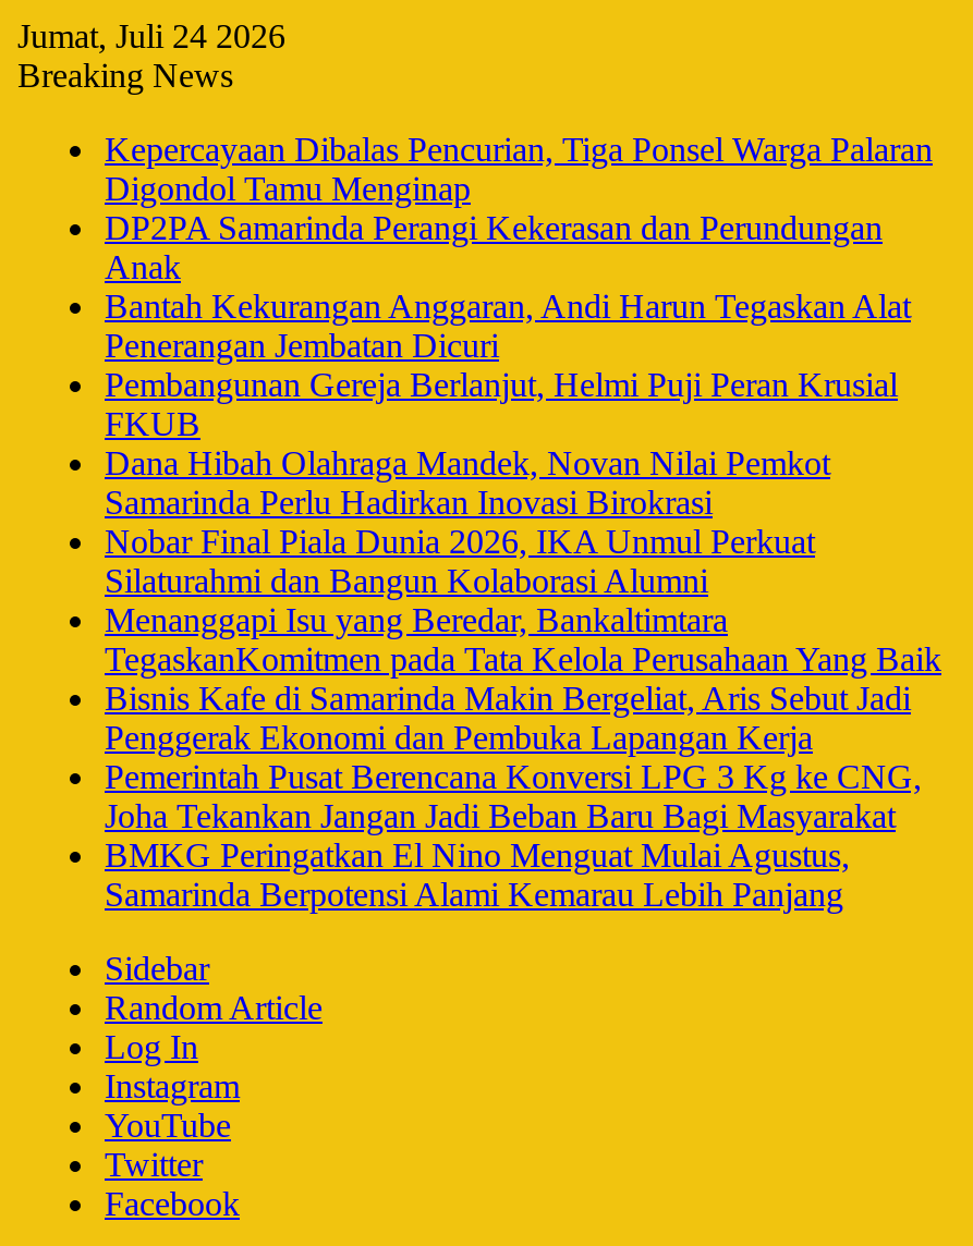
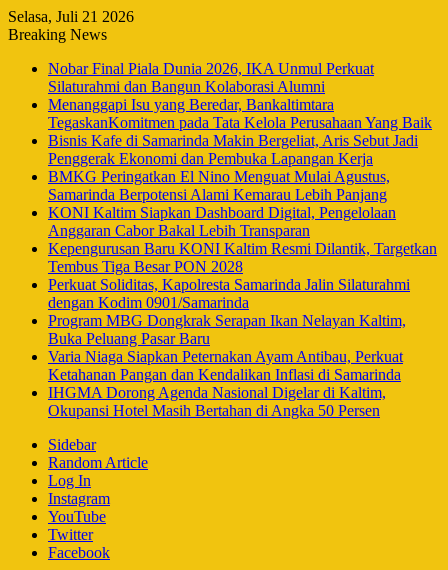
- Jumat, Juli 24 2026
+ Selasa, Juli 21 2026

- Kepercayaan Dibalas Pencurian, Tiga Ponsel Warga Palaran
- Digondol Tamu Menginap
- DP2PA Samarinda Perangi Kekerasan dan Perundungan
- Anak
- Bantah Kekurangan Anggaran, Andi Harun Tegaskan Alat
- Penerangan Jembatan Dicuri
- Pembangunan Gereja Berlanjut, Helmi Puji Peran Krusial
- FKUB
- Dana Hibah Olahraga Mandek, Novan Nilai Pemkot
- Samarinda Perlu Hadirkan Inovasi Birokrasi

moved up: Nobar Final Piala Dunia 2026, IKA Unmul Perkuat | Silaturahmi dan Bangun Kolaborasi Alumni | Menanggapi Isu yang Beredar, Bankaltimtara | TegaskanKomitmen pada Tata Kelola Perusahaan Yang Baik | Bisnis Kafe di Samarinda Makin Bergeliat, Aris Sebut Jadi | Penggerak Ekonomi dan Pembuka Lapangan Kerja

- Pemerintah Pusat Berencana Konversi LPG 3 Kg ke CNG,
- Joha Tekankan Jangan Jadi Beban Baru Bagi Masyarakat

moved up: BMKG Peringatkan El Nino Menguat Mulai Agustus, | Samarinda Berpotensi Alami Kemarau Lebih Panjang

+ KONI Kaltim Siapkan Dashboard Digital, Pengelolaan
+ Anggaran Cabor Bakal Lebih Transparan
+ Kepengurusan Baru KONI Kaltim Resmi Dilantik, Targetkan
+ Tembus Tiga Besar PON 2028
+ Perkuat Soliditas, Kapolresta Samarinda Jalin Silaturahmi
+ dengan Kodim 0901/Samarinda
+ Program MBG Dongkrak Serapan Ikan Nelayan Kaltim,
+ Buka Peluang Pasar Baru
+ Varia Niaga Siapkan Peternakan Ayam Antibau, Perkuat
+ Ketahanan Pangan dan Kendalikan Inflasi di Samarinda
+ IHGMA Dorong Agenda Nasional Digelar di Kaltim,
+ Okupansi Hotel Masih Bertahan di Angka 50 Persen
